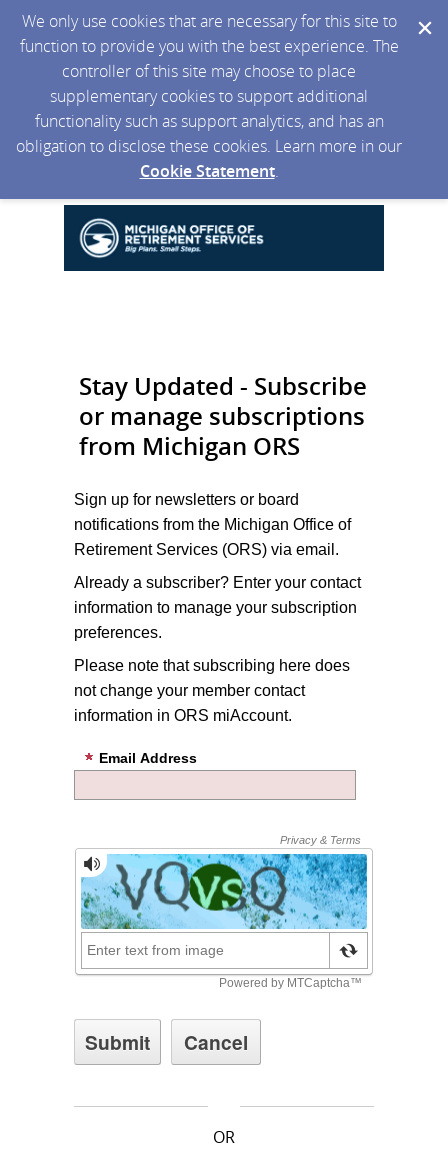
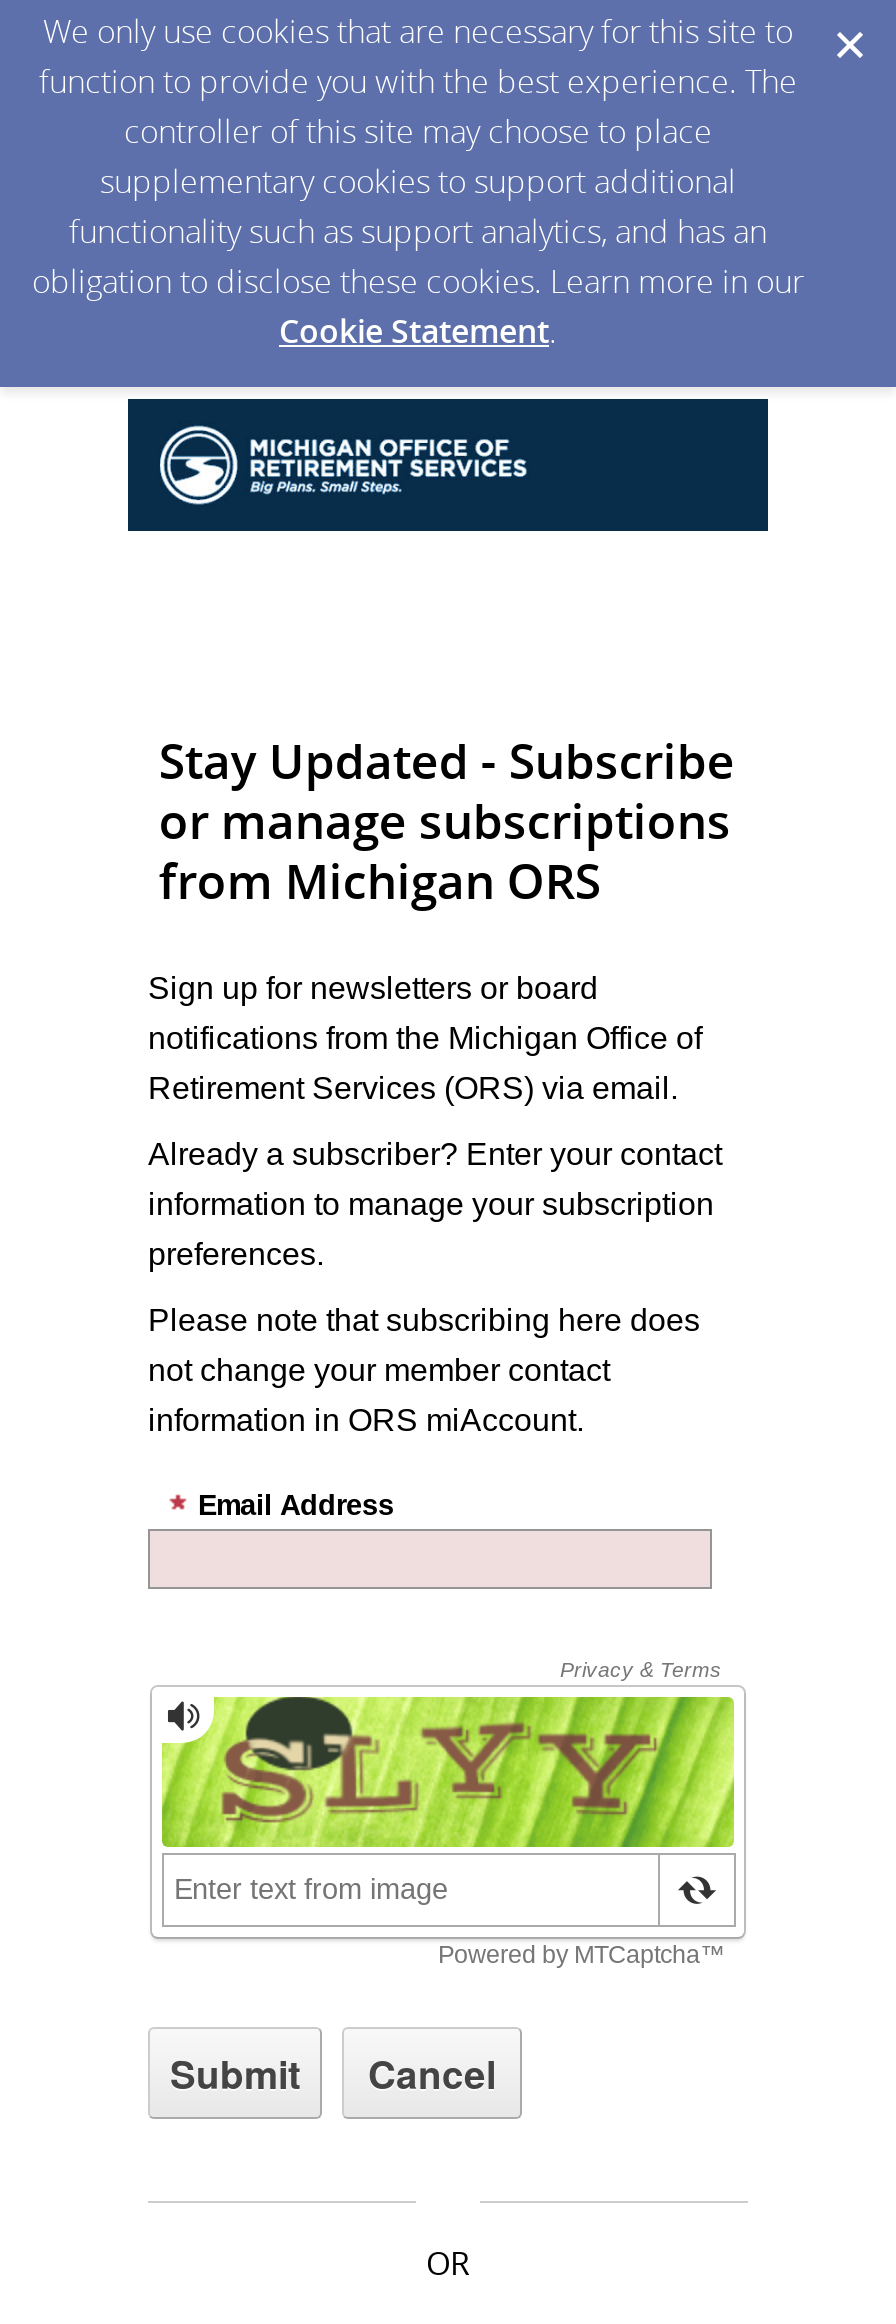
- [image]
+ [image]
